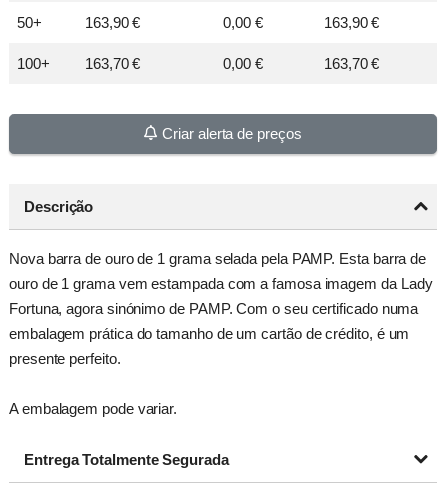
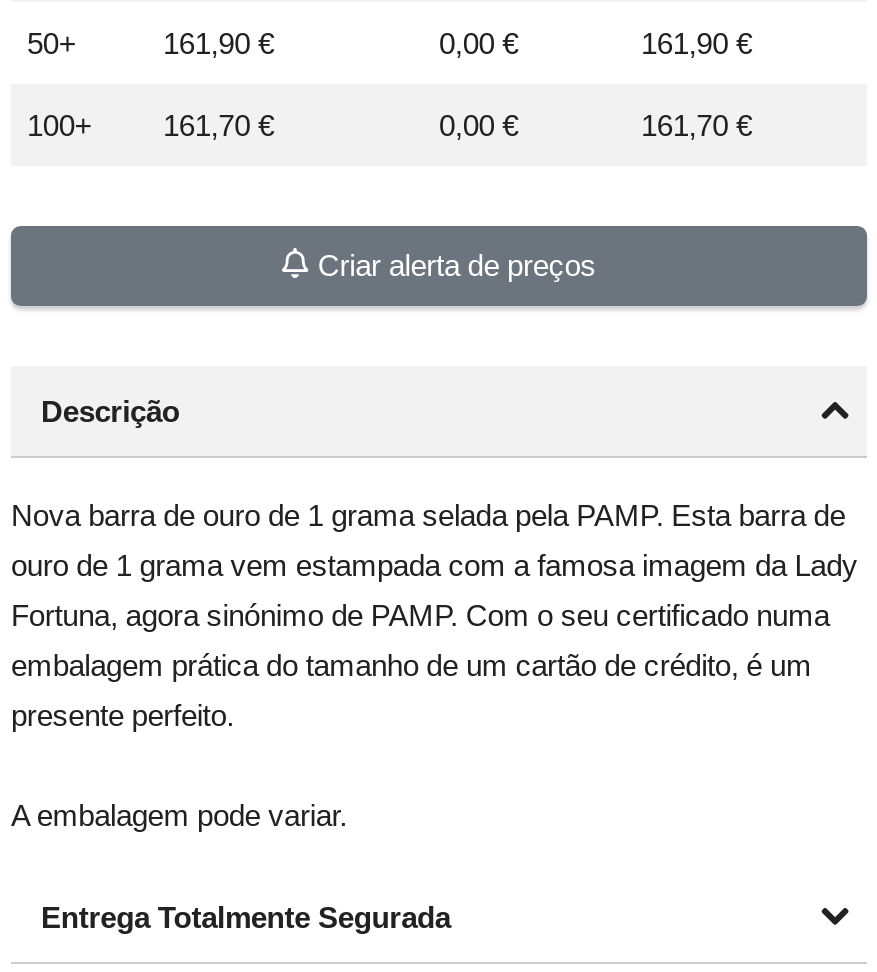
- 163,90 €
+ 161,90 €

- 163,90 €
+ 161,90 €

- 163,70 €
+ 161,70 €

- 163,70 €
+ 161,70 €
